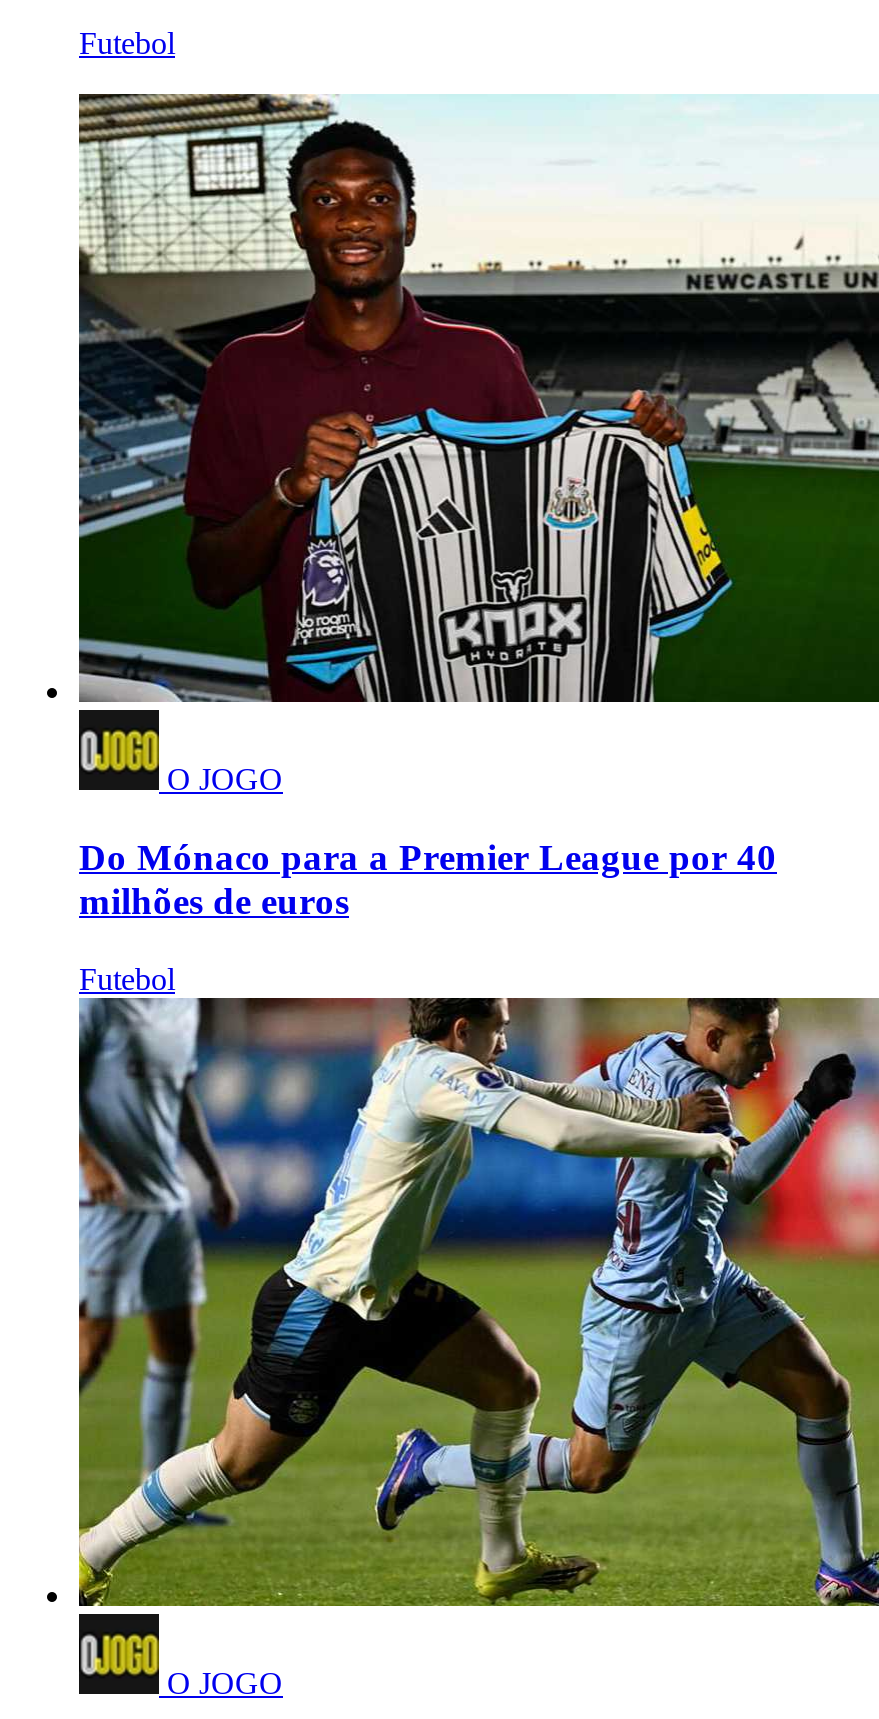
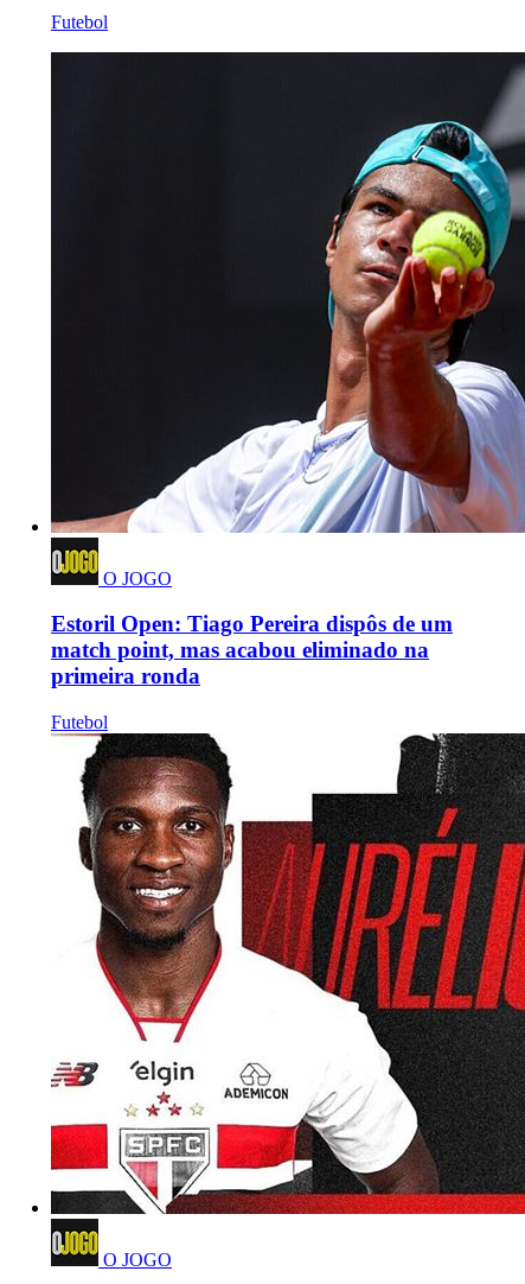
- [image]
+ [image]

- Do Mónaco para a Premier League por 40
- milhões de euros
+ Estoril Open: Tiago Pereira dispôs de um
+ match point, mas acabou eliminado na
+ primeira ronda

- [image]
+ [image]
